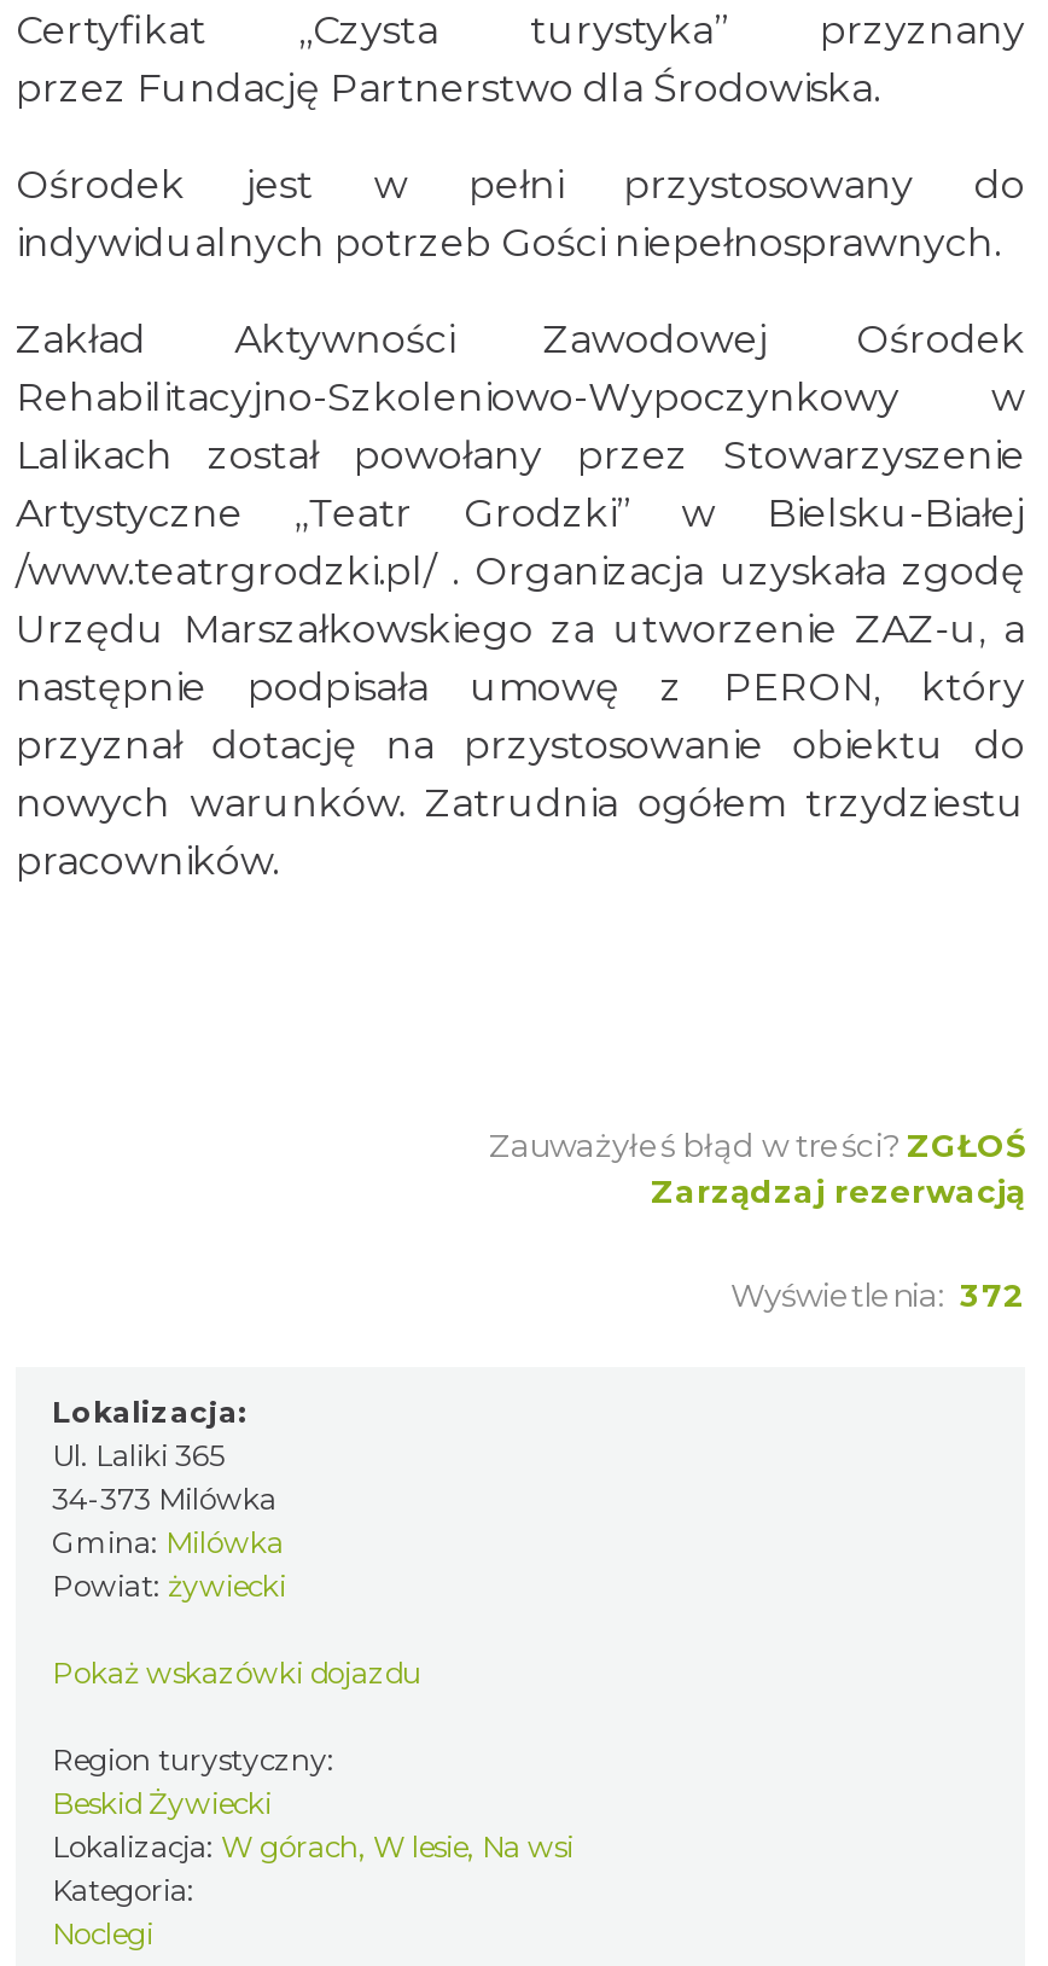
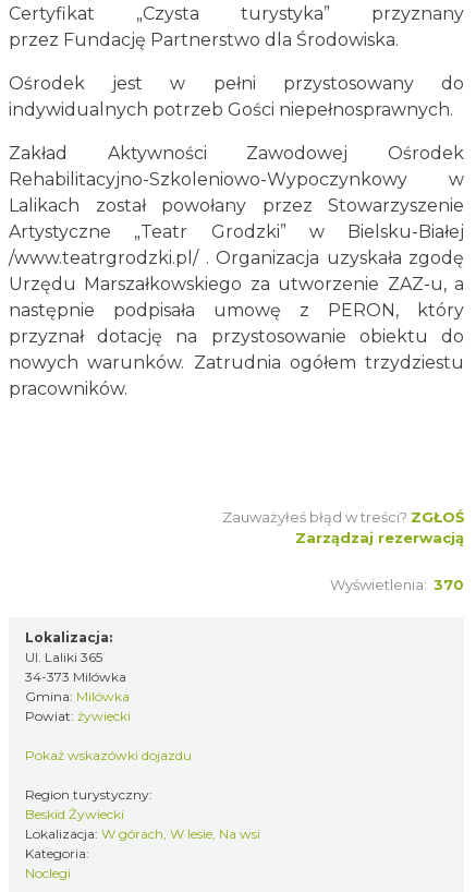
- Wyświetlenia: 372
+ Wyświetlenia: 370
